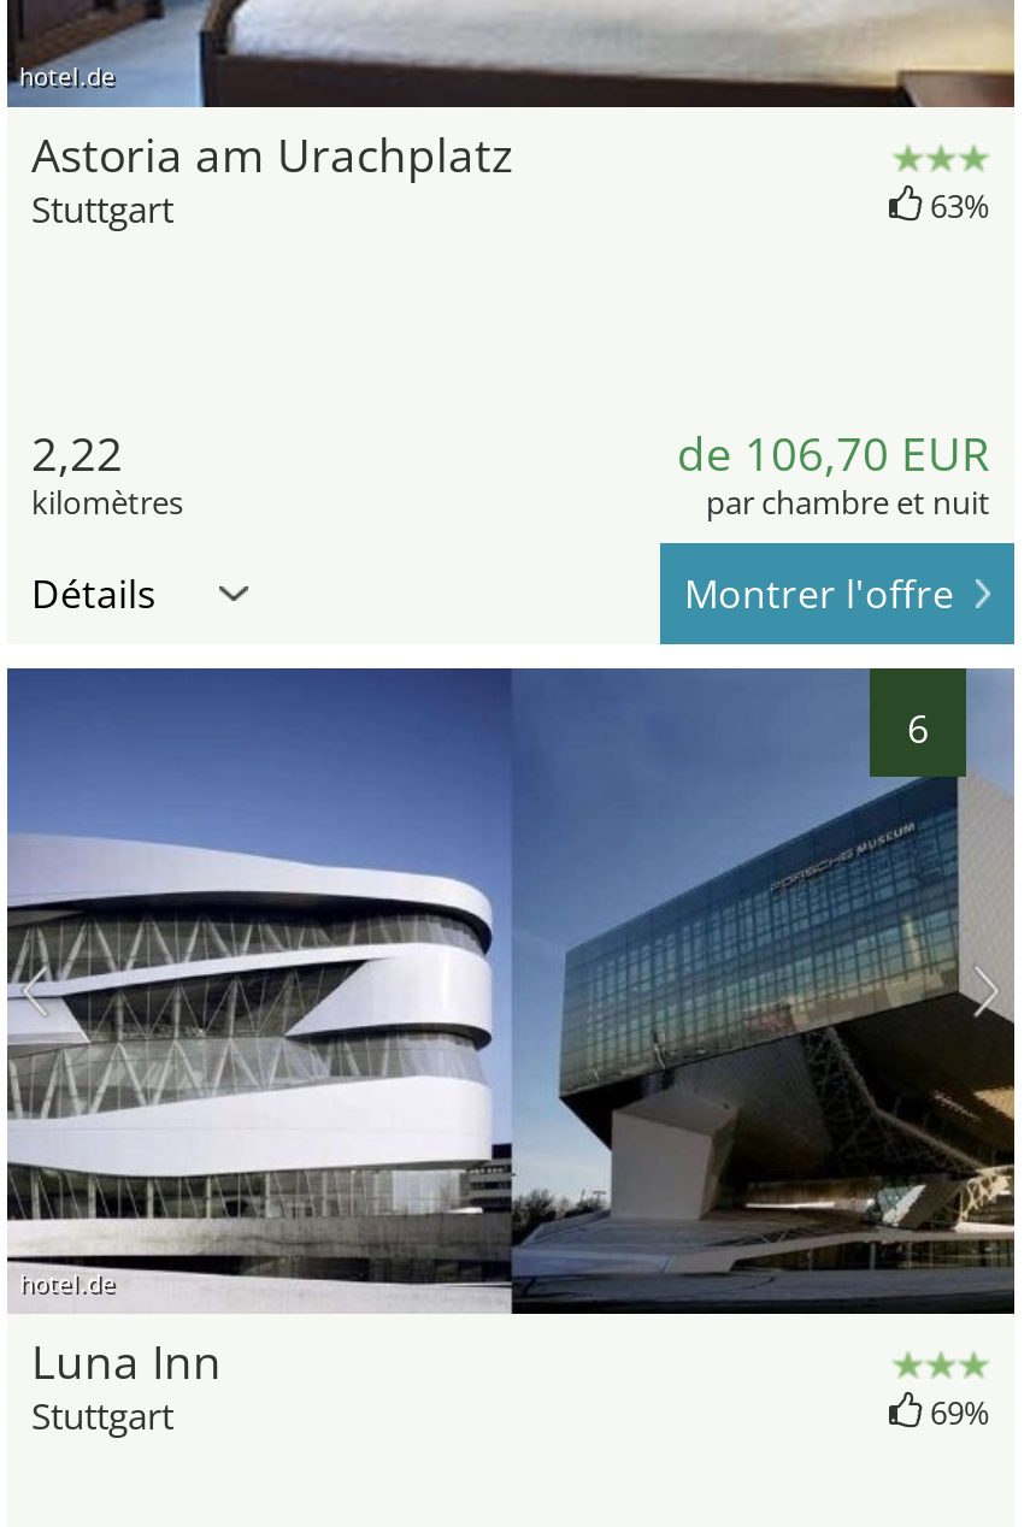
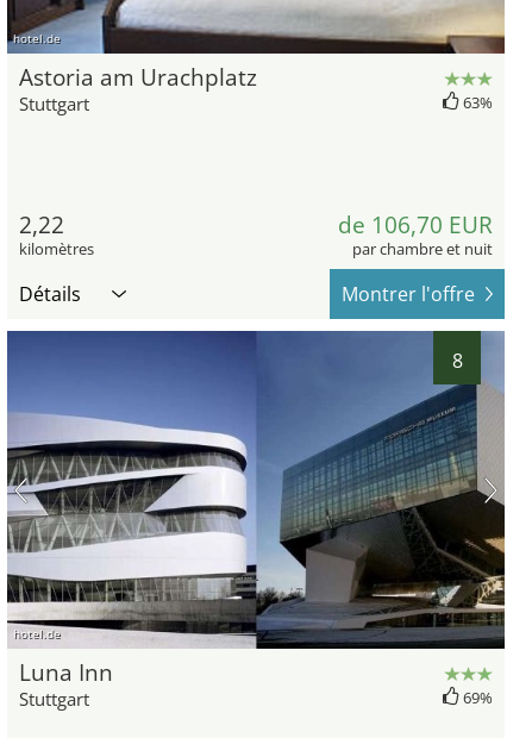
- 6
+ 8
